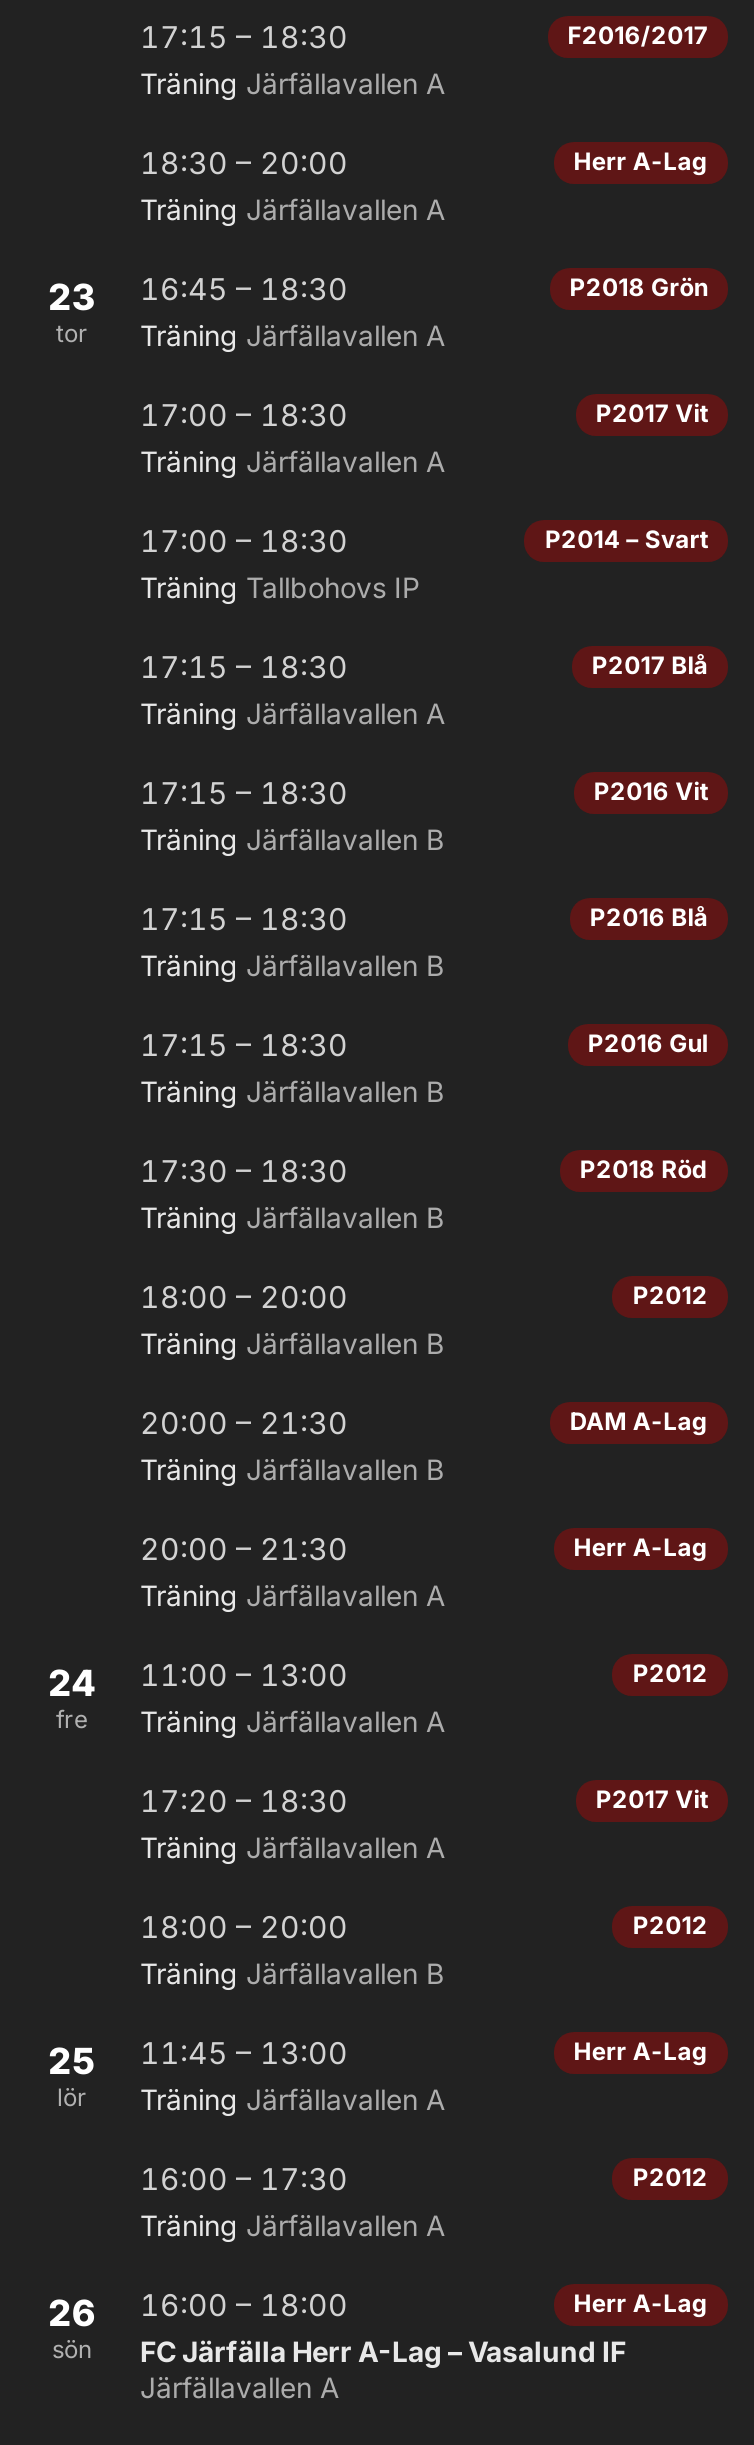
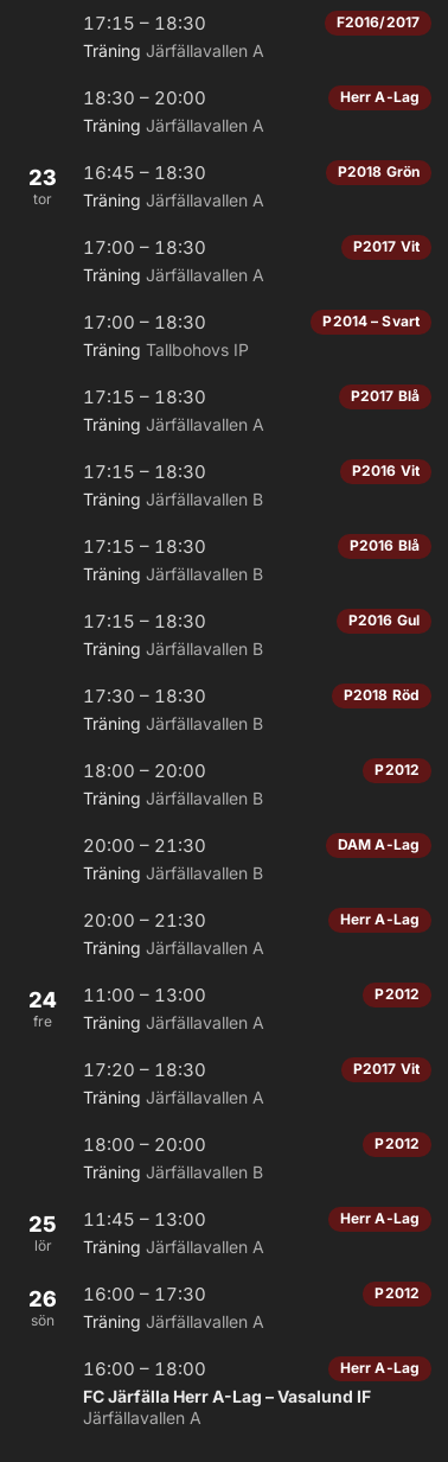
+ 26
+ sön

- 26
- sön
